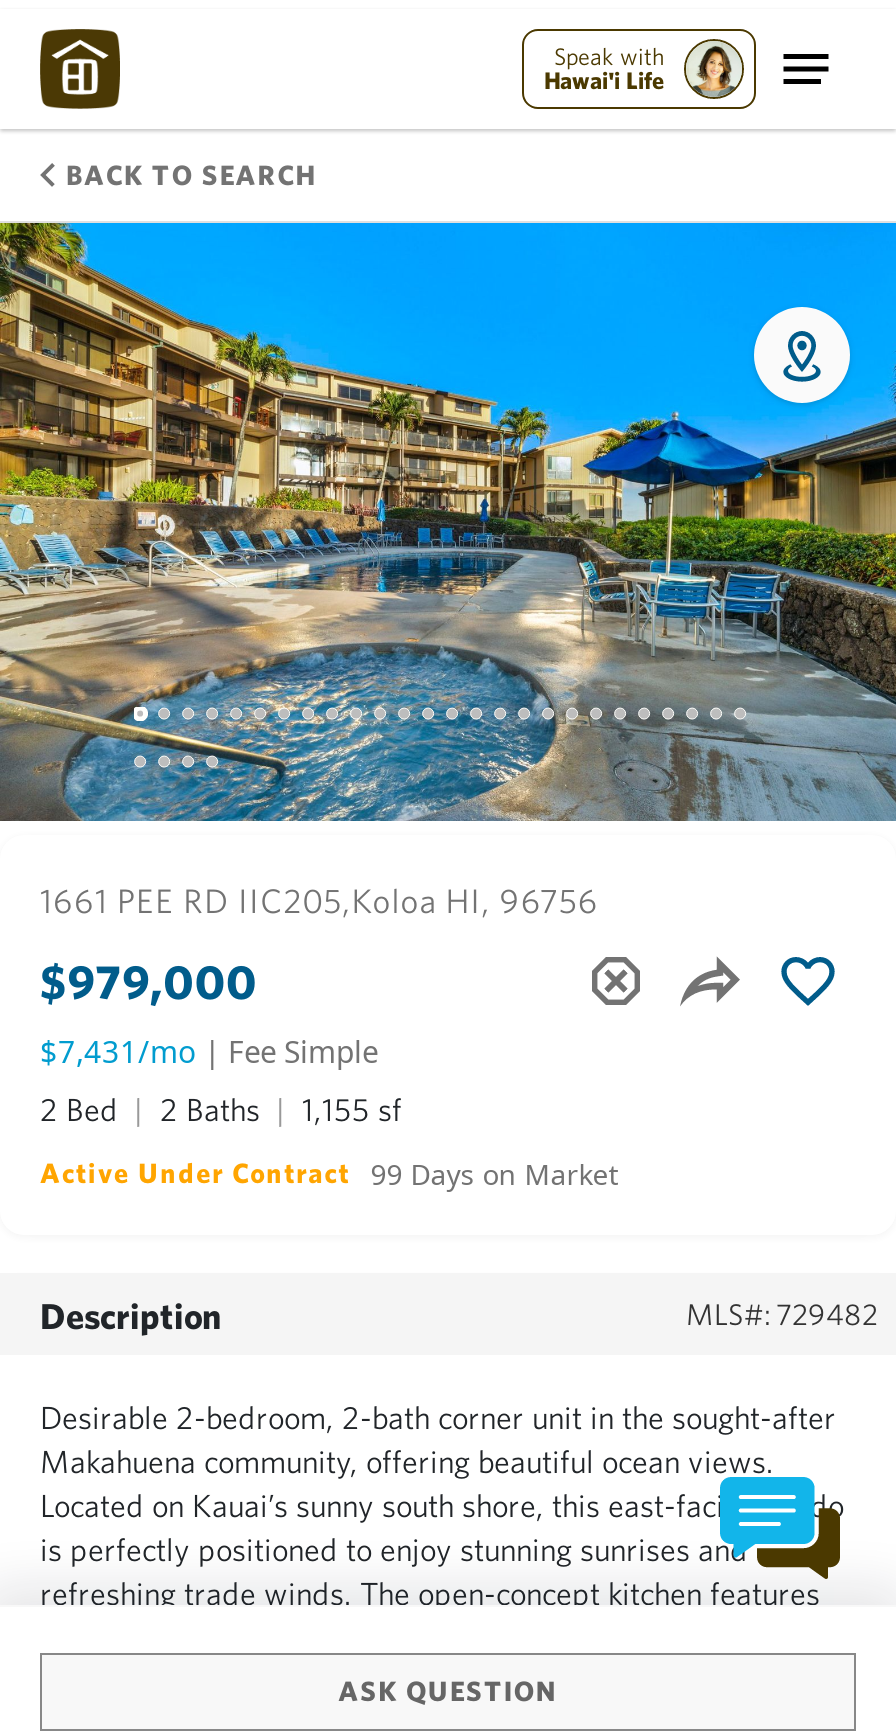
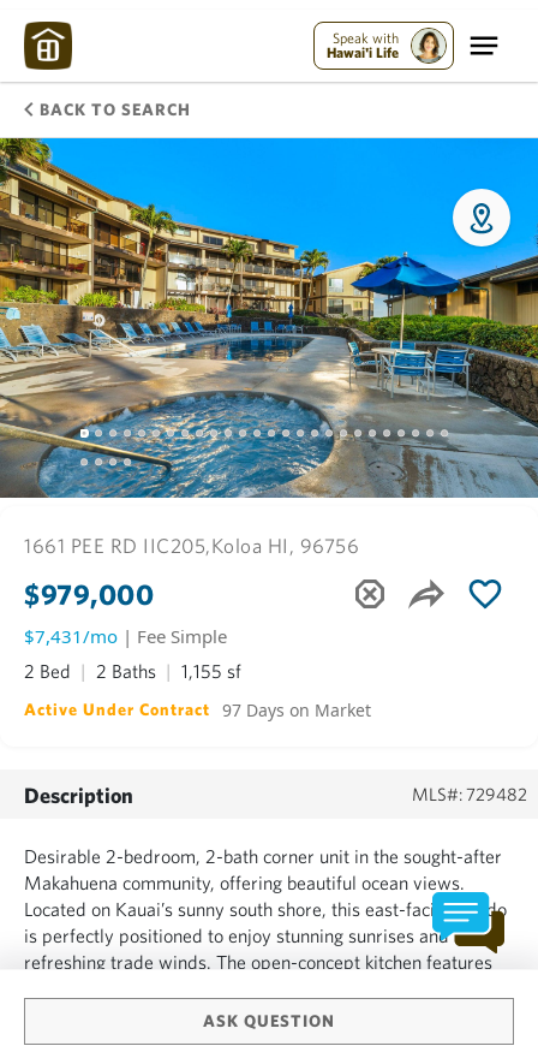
- 99 Days on Market
+ 97 Days on Market
